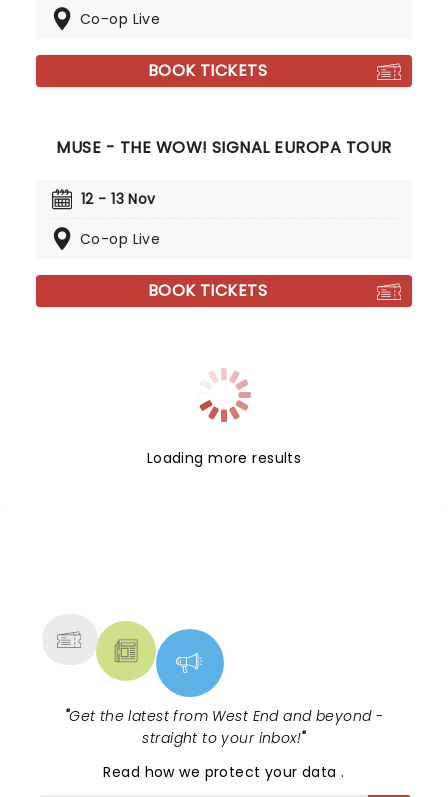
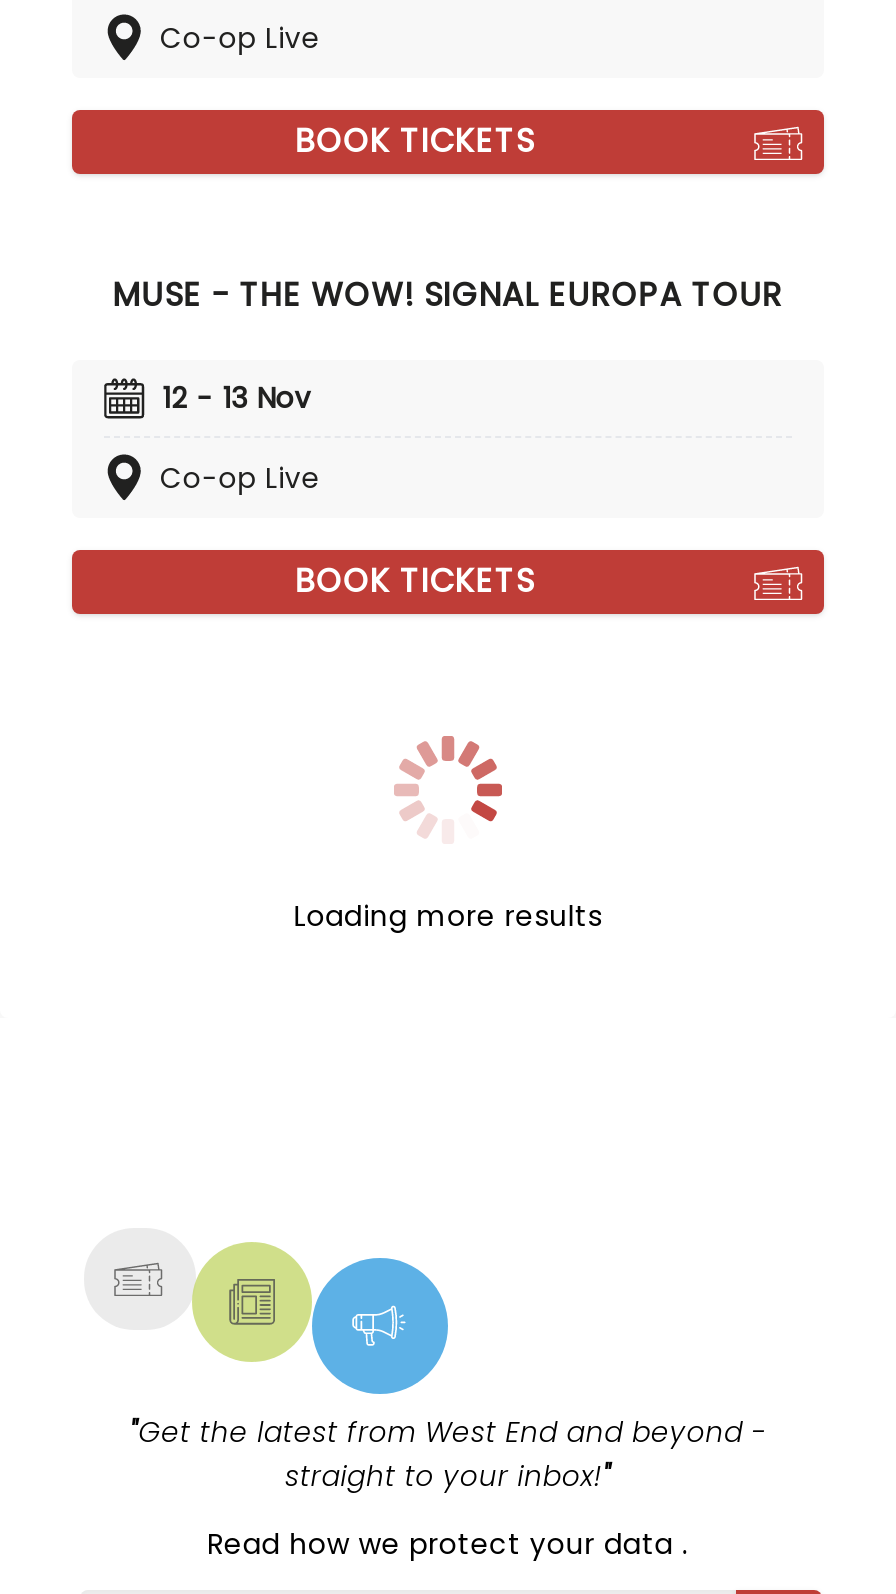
- [image]
+ [image]
